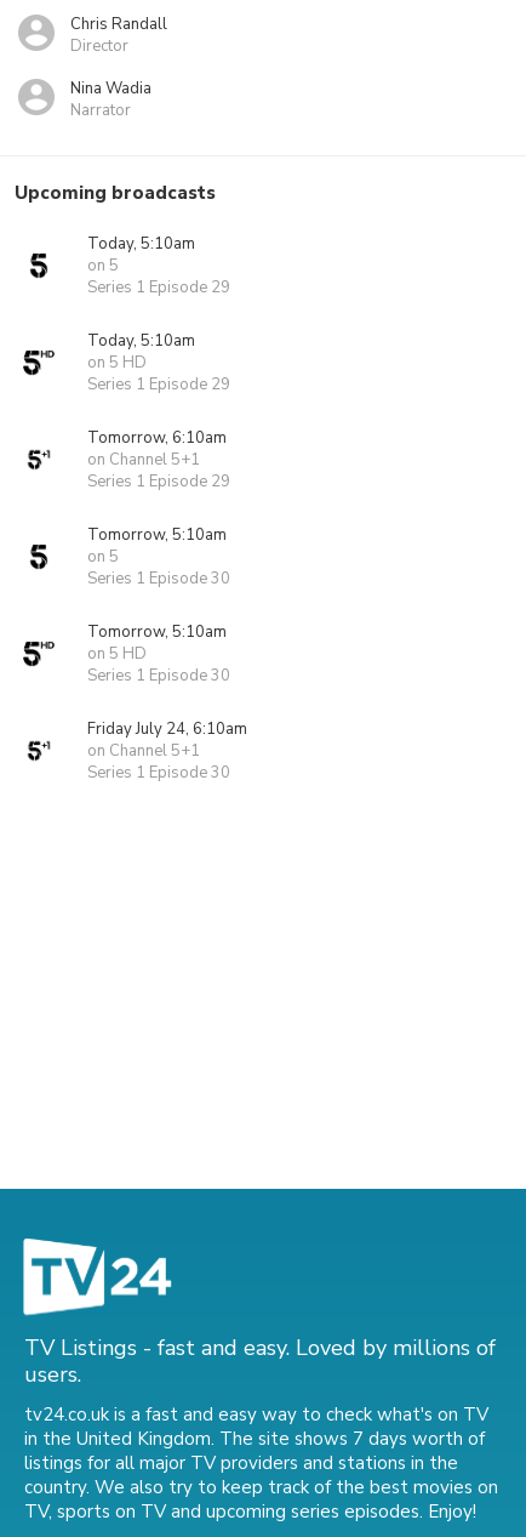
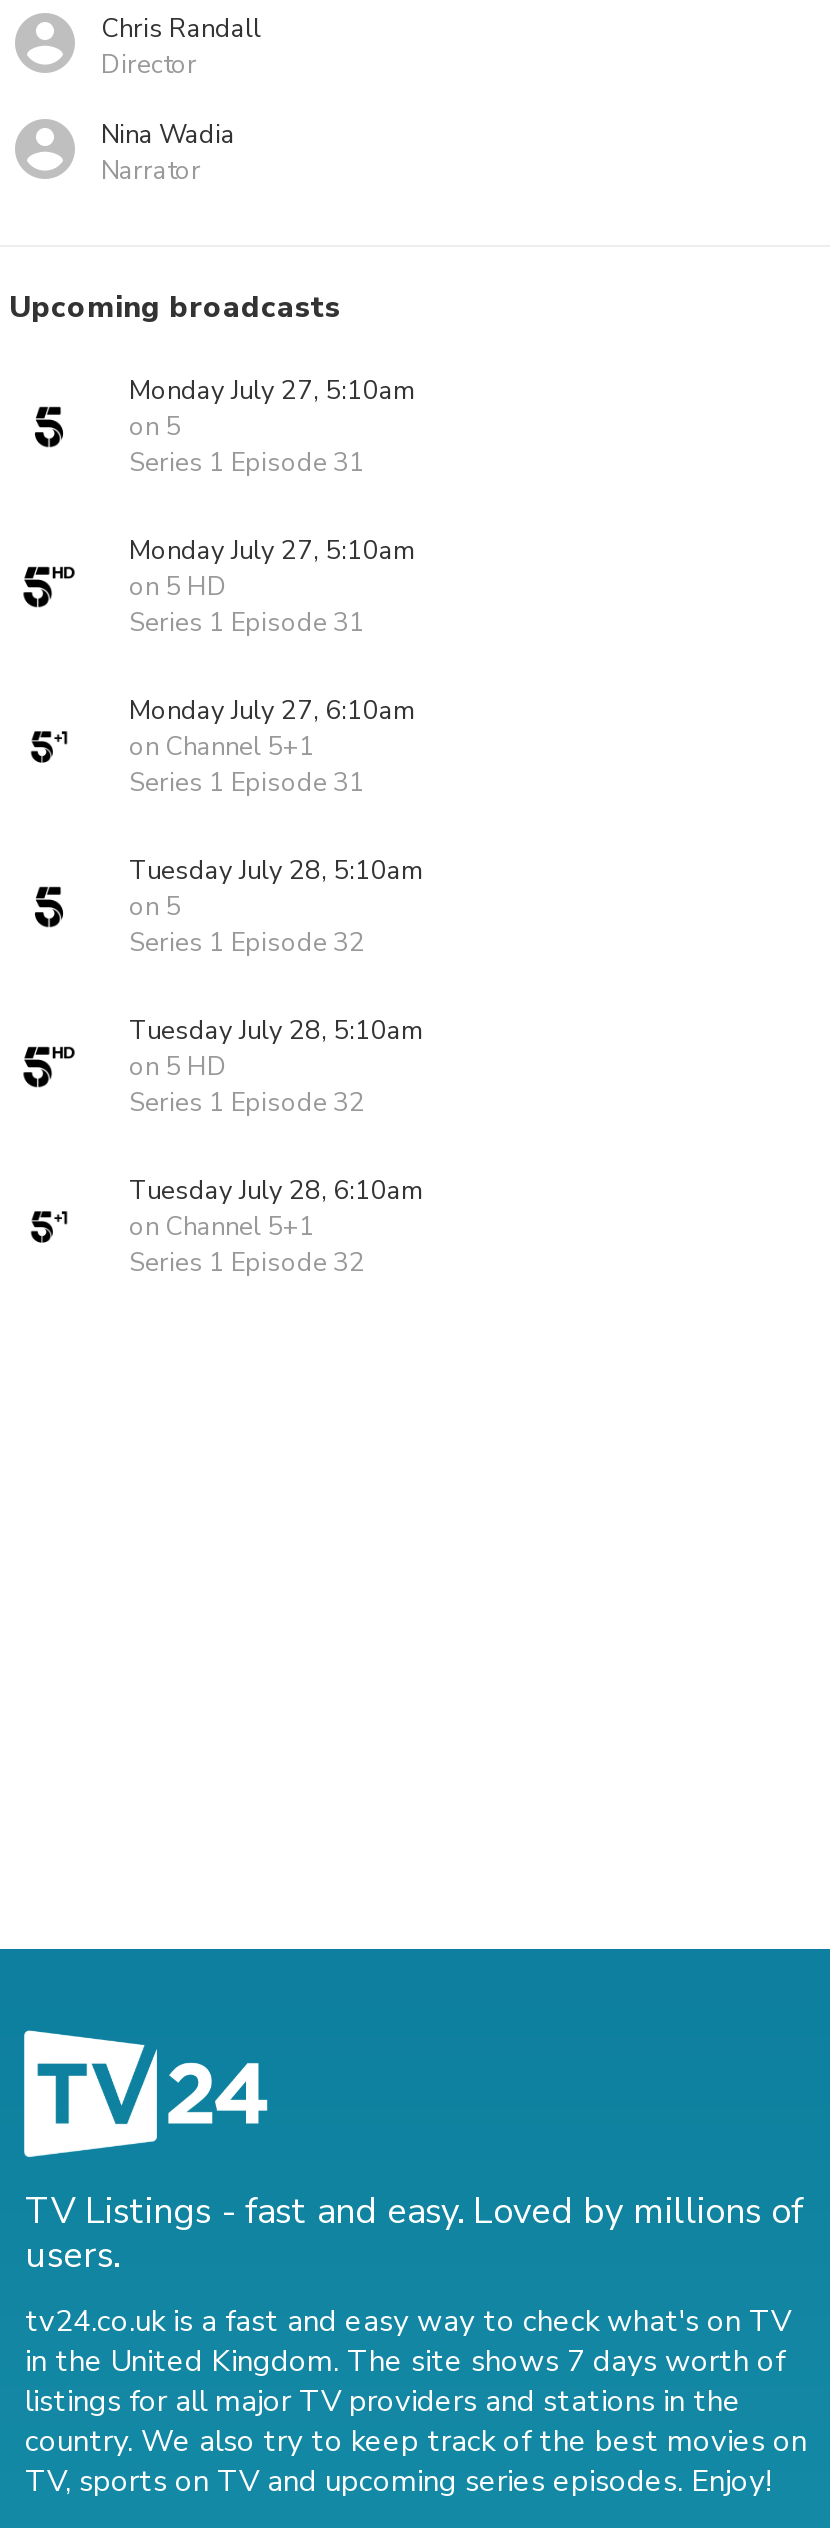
- Today, 5:10am
+ Monday July 27, 5:10am

- Series 1 Episode 29
+ Series 1 Episode 31

- Today, 5:10am
+ Monday July 27, 5:10am

- Series 1 Episode 29
+ Series 1 Episode 31

- Tomorrow, 6:10am
+ Monday July 27, 6:10am

- Series 1 Episode 29
+ Series 1 Episode 31

- Tomorrow, 5:10am
+ Tuesday July 28, 5:10am

- Series 1 Episode 30
+ Series 1 Episode 32

- Tomorrow, 5:10am
+ Tuesday July 28, 5:10am

- Series 1 Episode 30
+ Series 1 Episode 32

- Friday July 24, 6:10am
+ Tuesday July 28, 6:10am

- Series 1 Episode 30
+ Series 1 Episode 32
